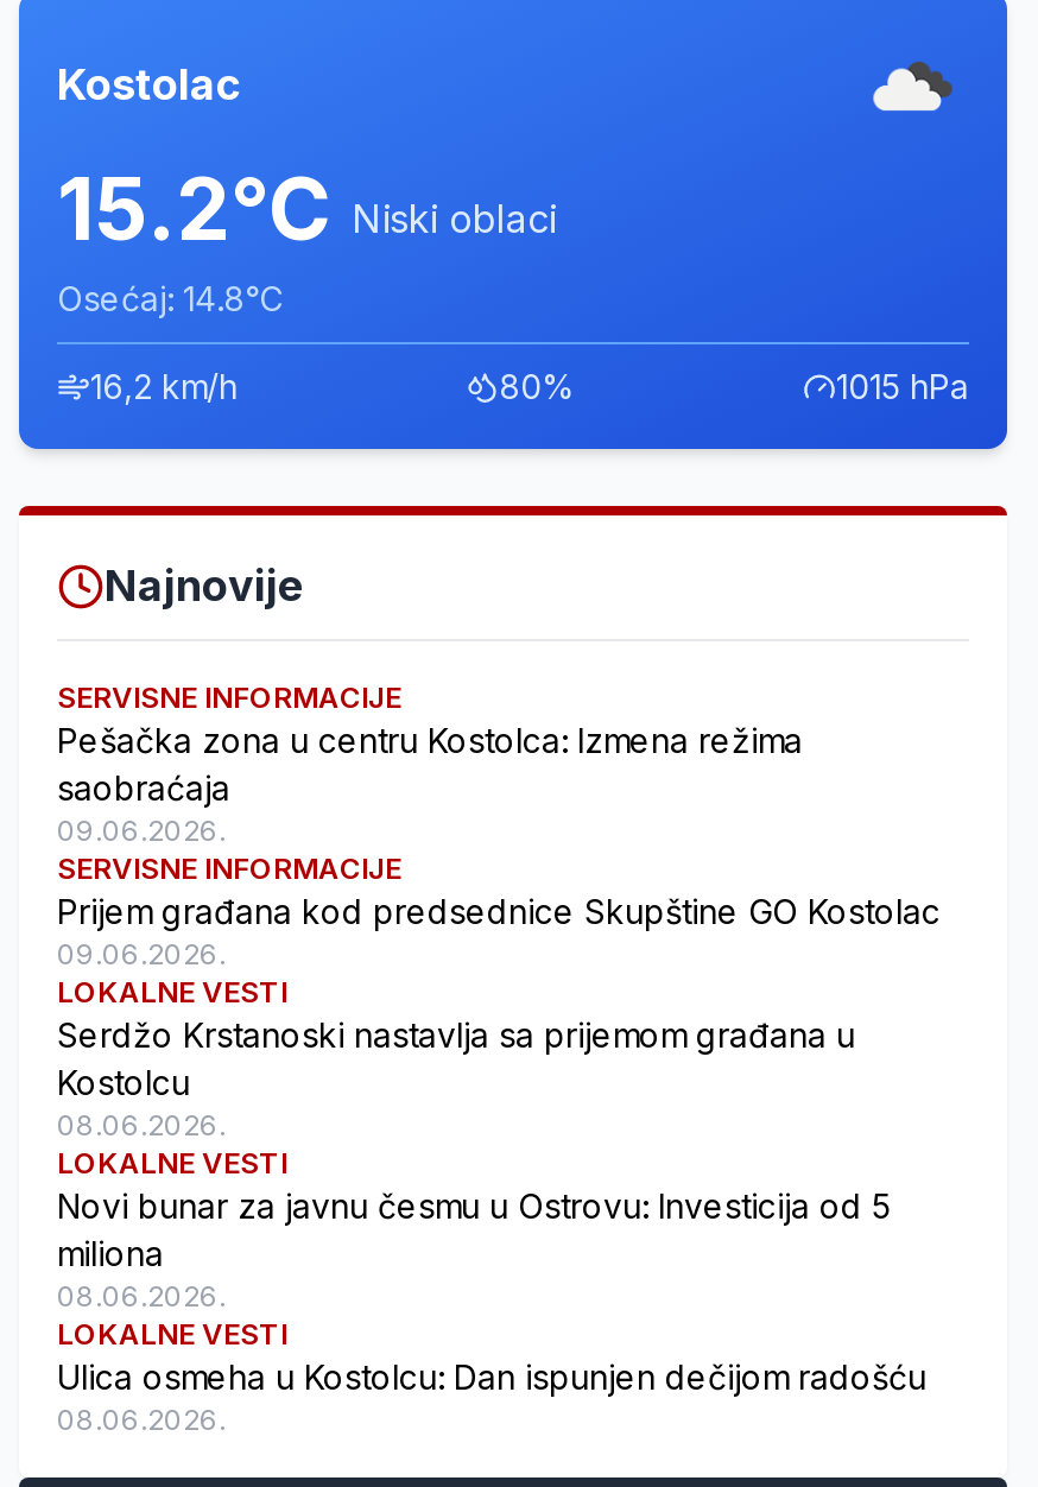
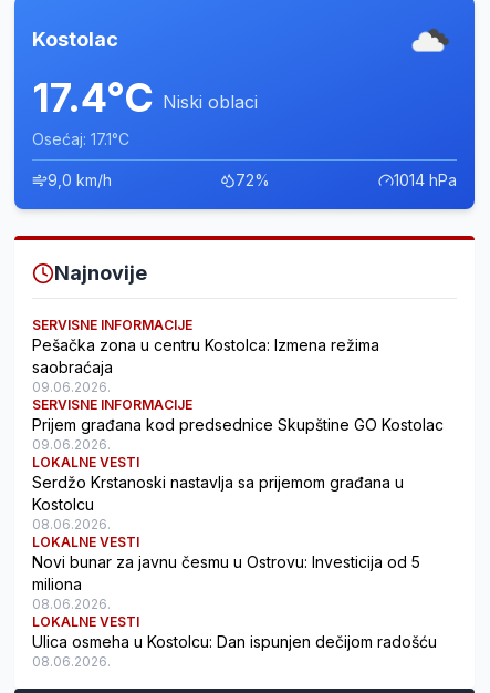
- 15.2°C Niski oblaci
+ 17.4°C Niski oblaci

- Osećaj: 14.8°C
+ Osećaj: 17.1°C

- 16,2 km/h
+ 9,0 km/h

- 80%
+ 72%

- 1015 hPa
+ 1014 hPa
